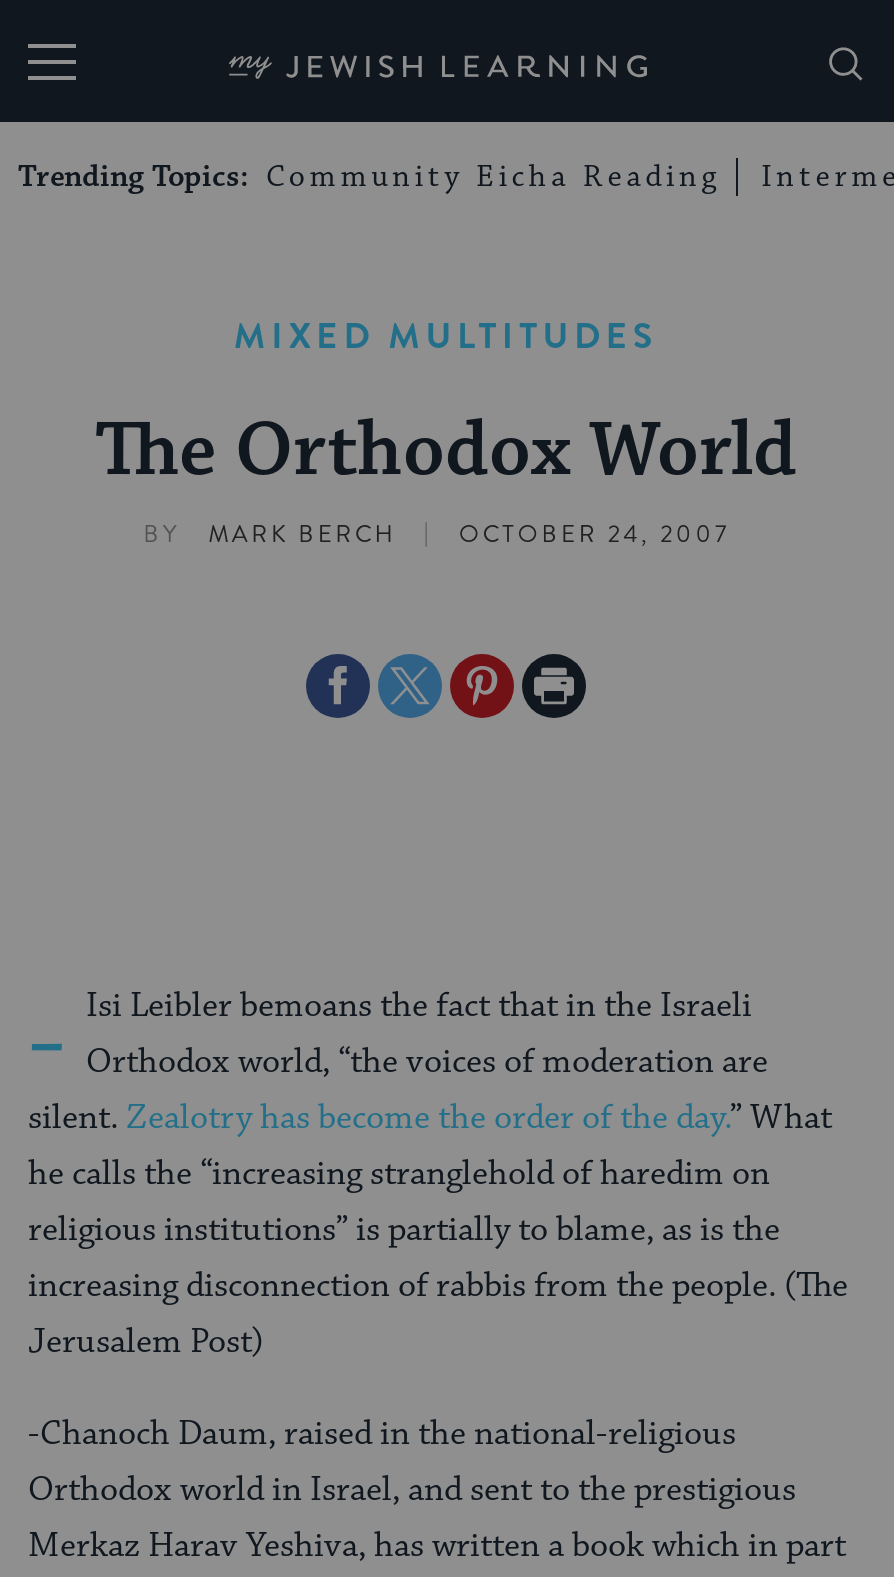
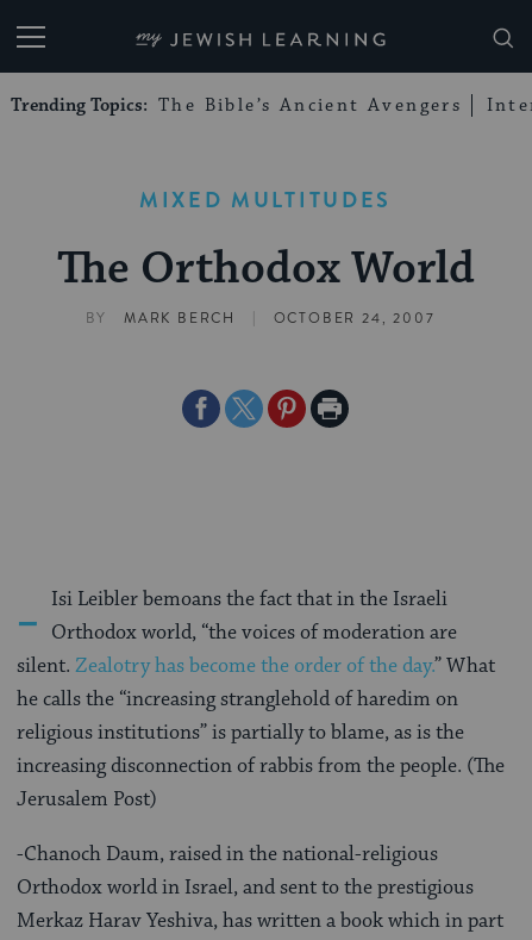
- Trending Topics: Community Eicha Reading
+ Trending Topics: The Bible’s Ancient Avengers
